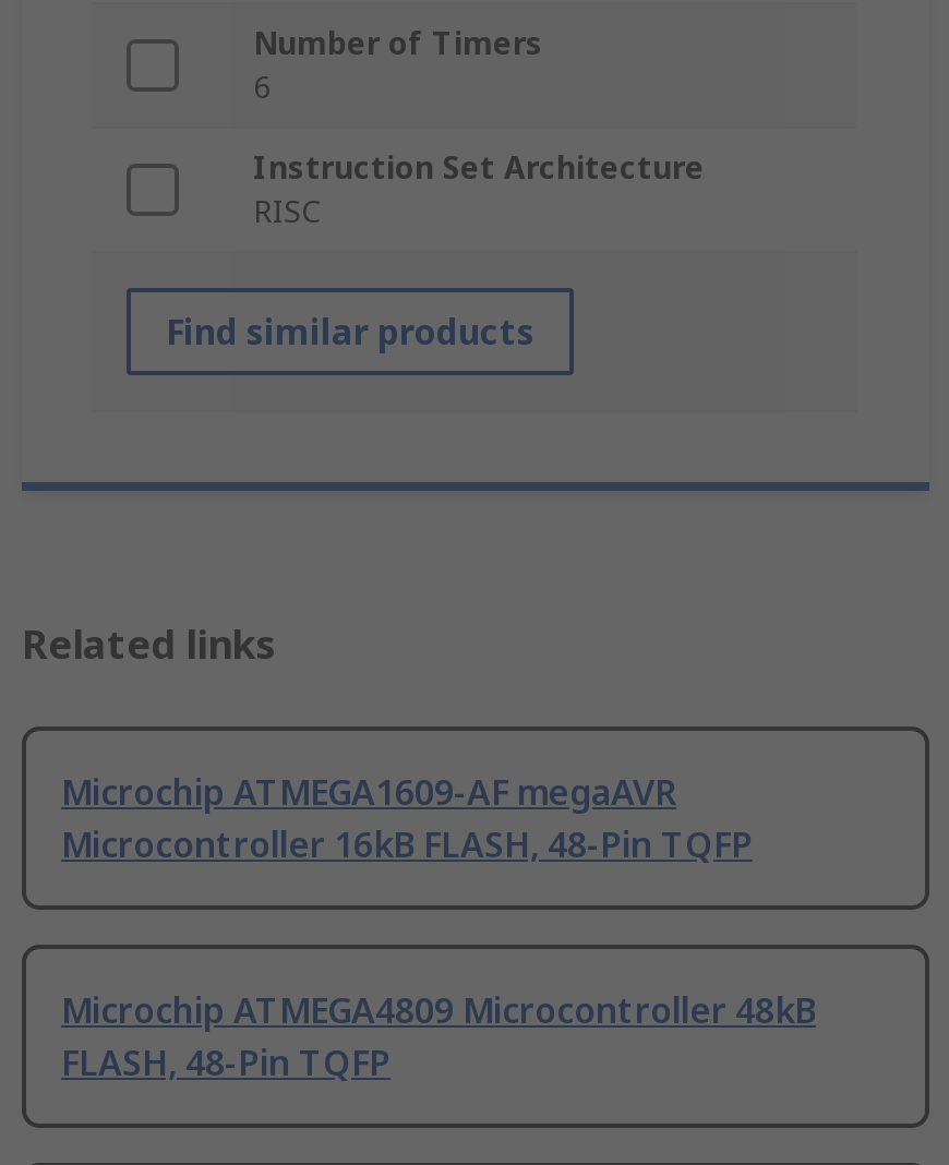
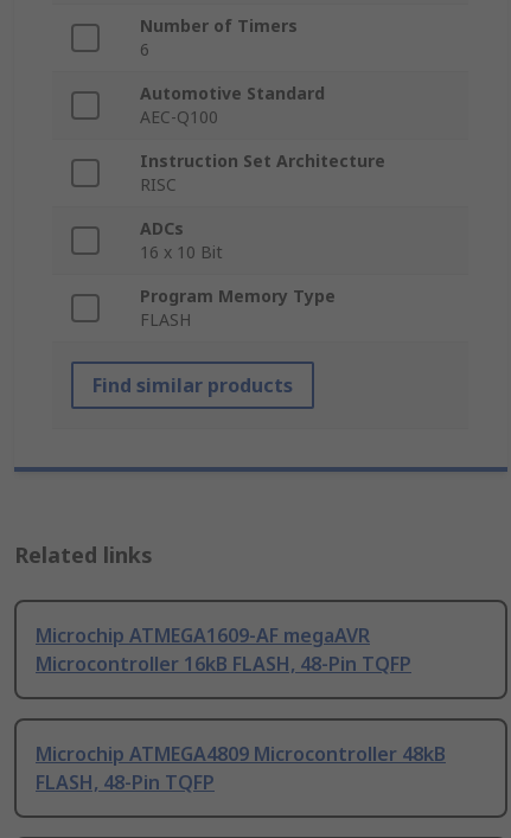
+ Automotive Standard
+ AEC-Q100

+ ADCs
+ 16 x 10 Bit
+ Program Memory Type
+ FLASH
